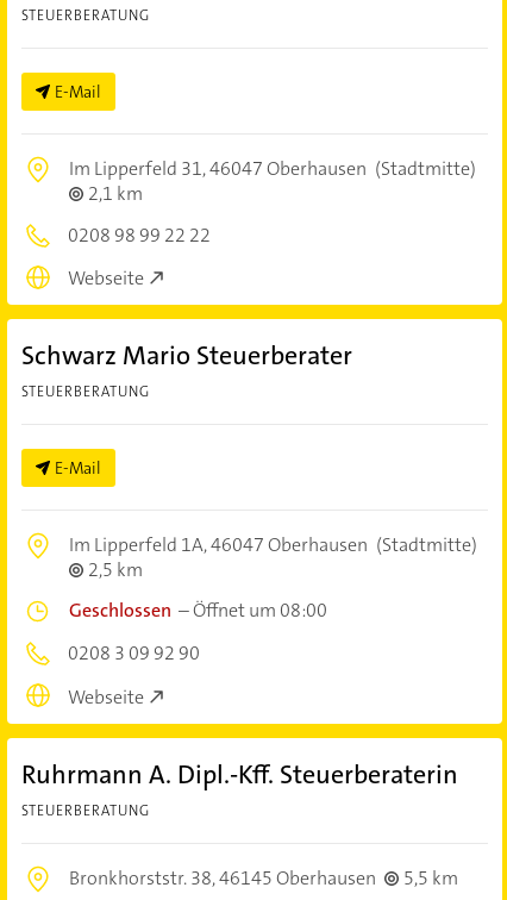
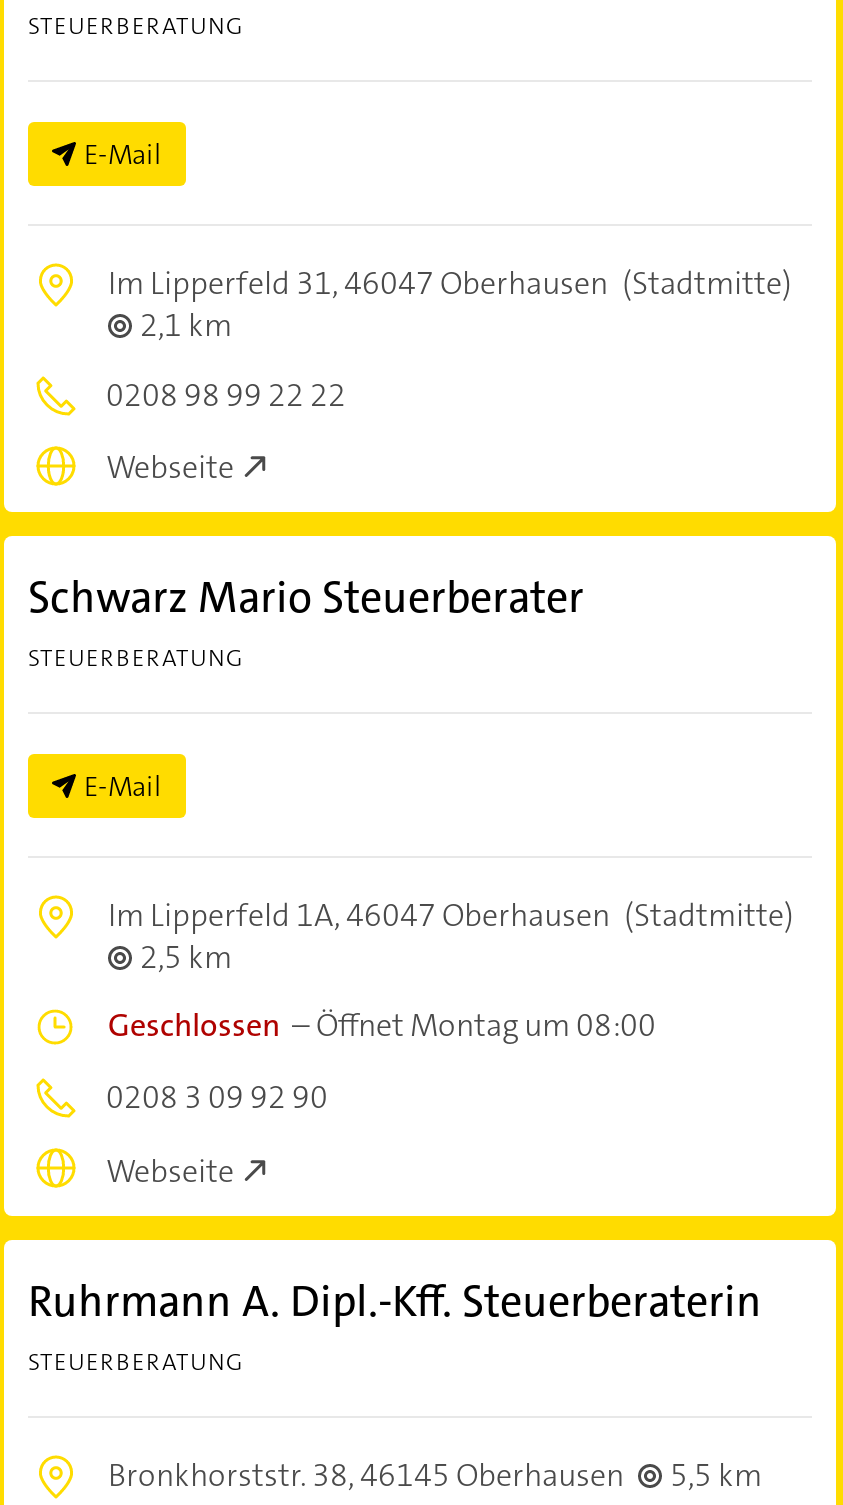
- Geschlossen –Öffnet um 08:00
+ Geschlossen –Öffnet Montag um 08:00
